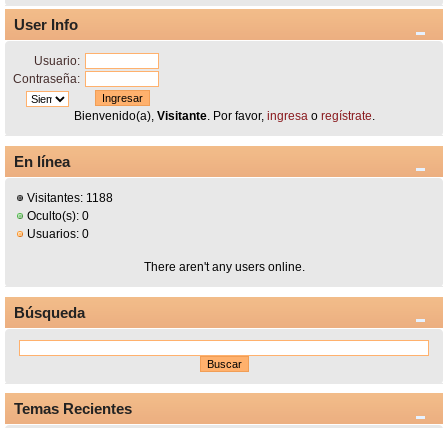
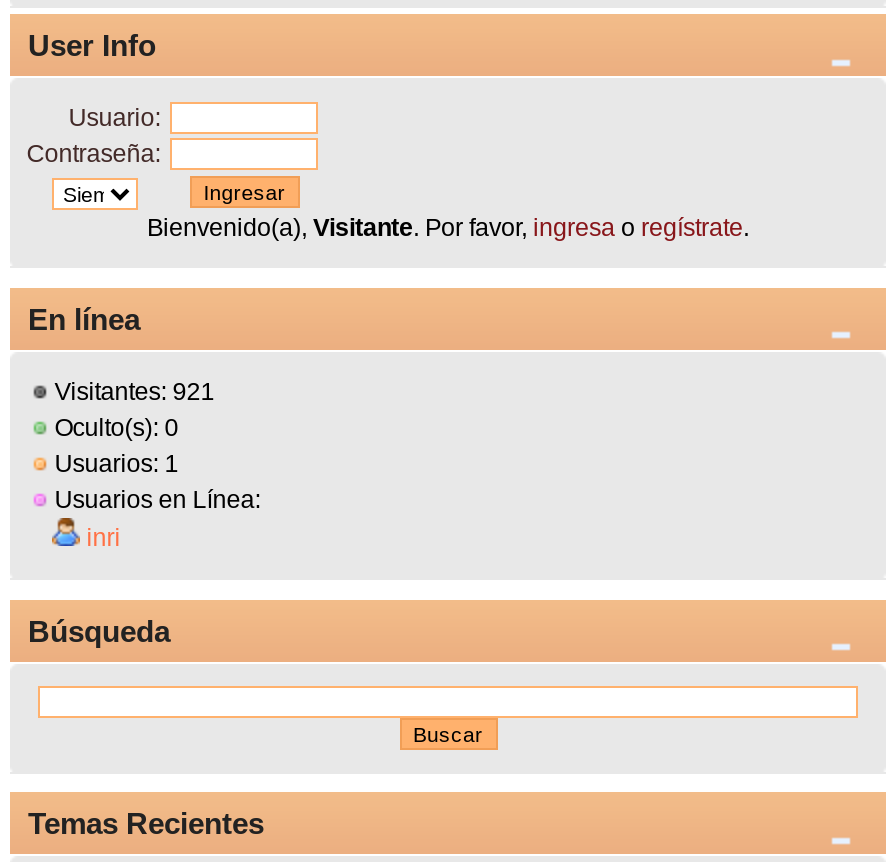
- Visitantes: 1188
+ Visitantes: 921

- Usuarios: 0
- There aren't any users online.
+ Usuarios: 1
+ Usuarios en Línea:
+ inri
